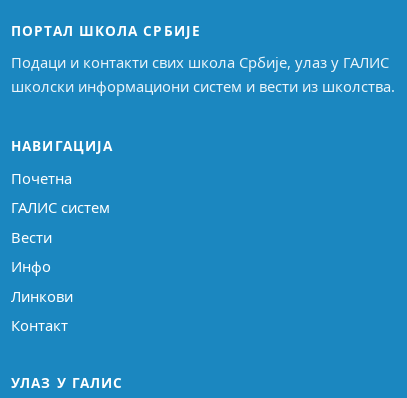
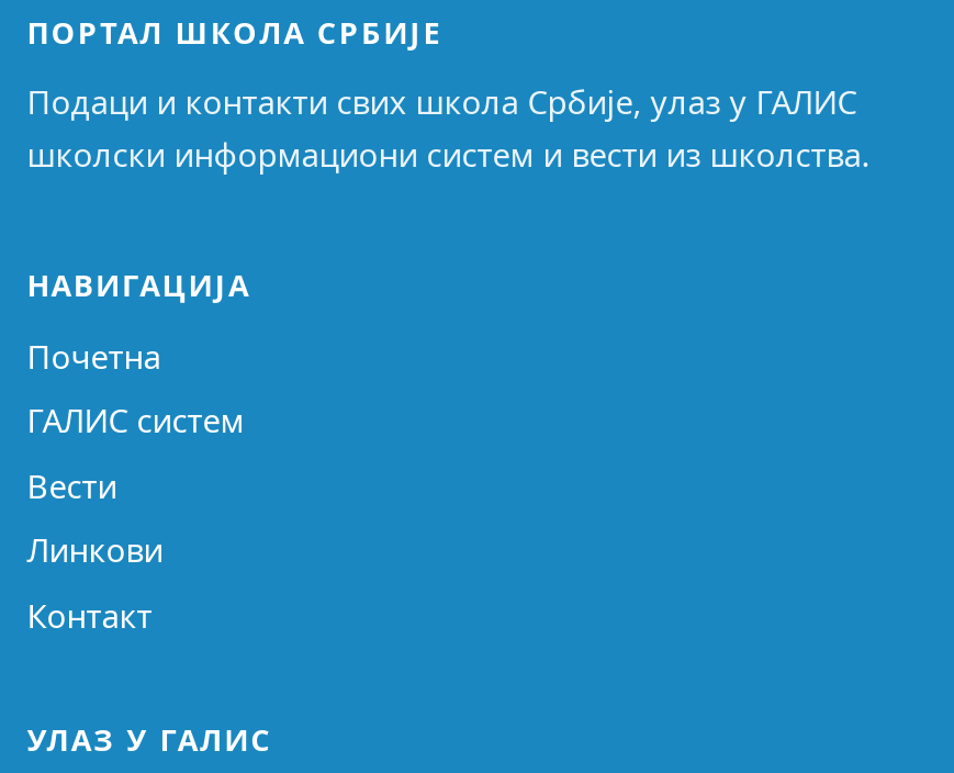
- Инфо
